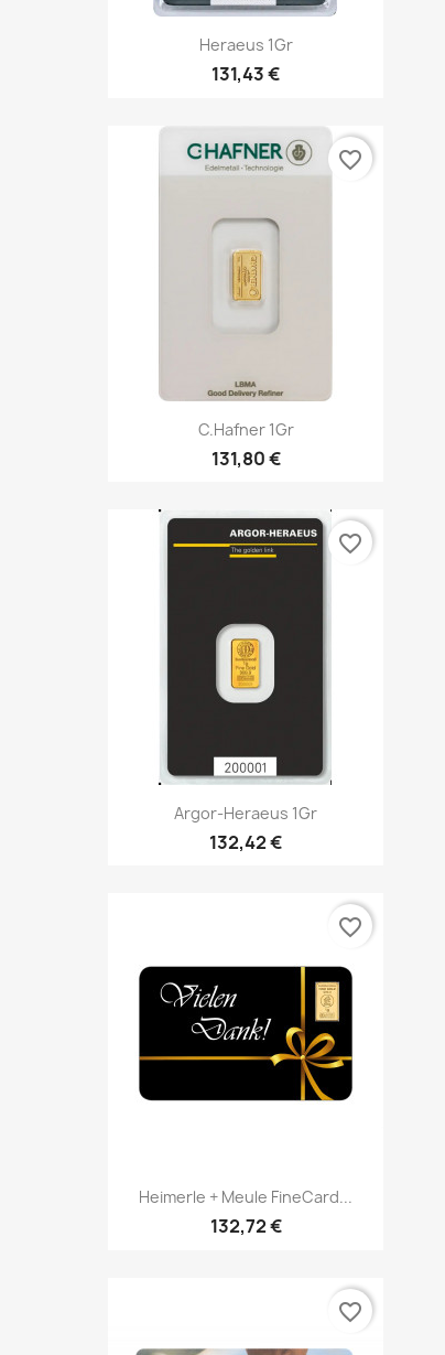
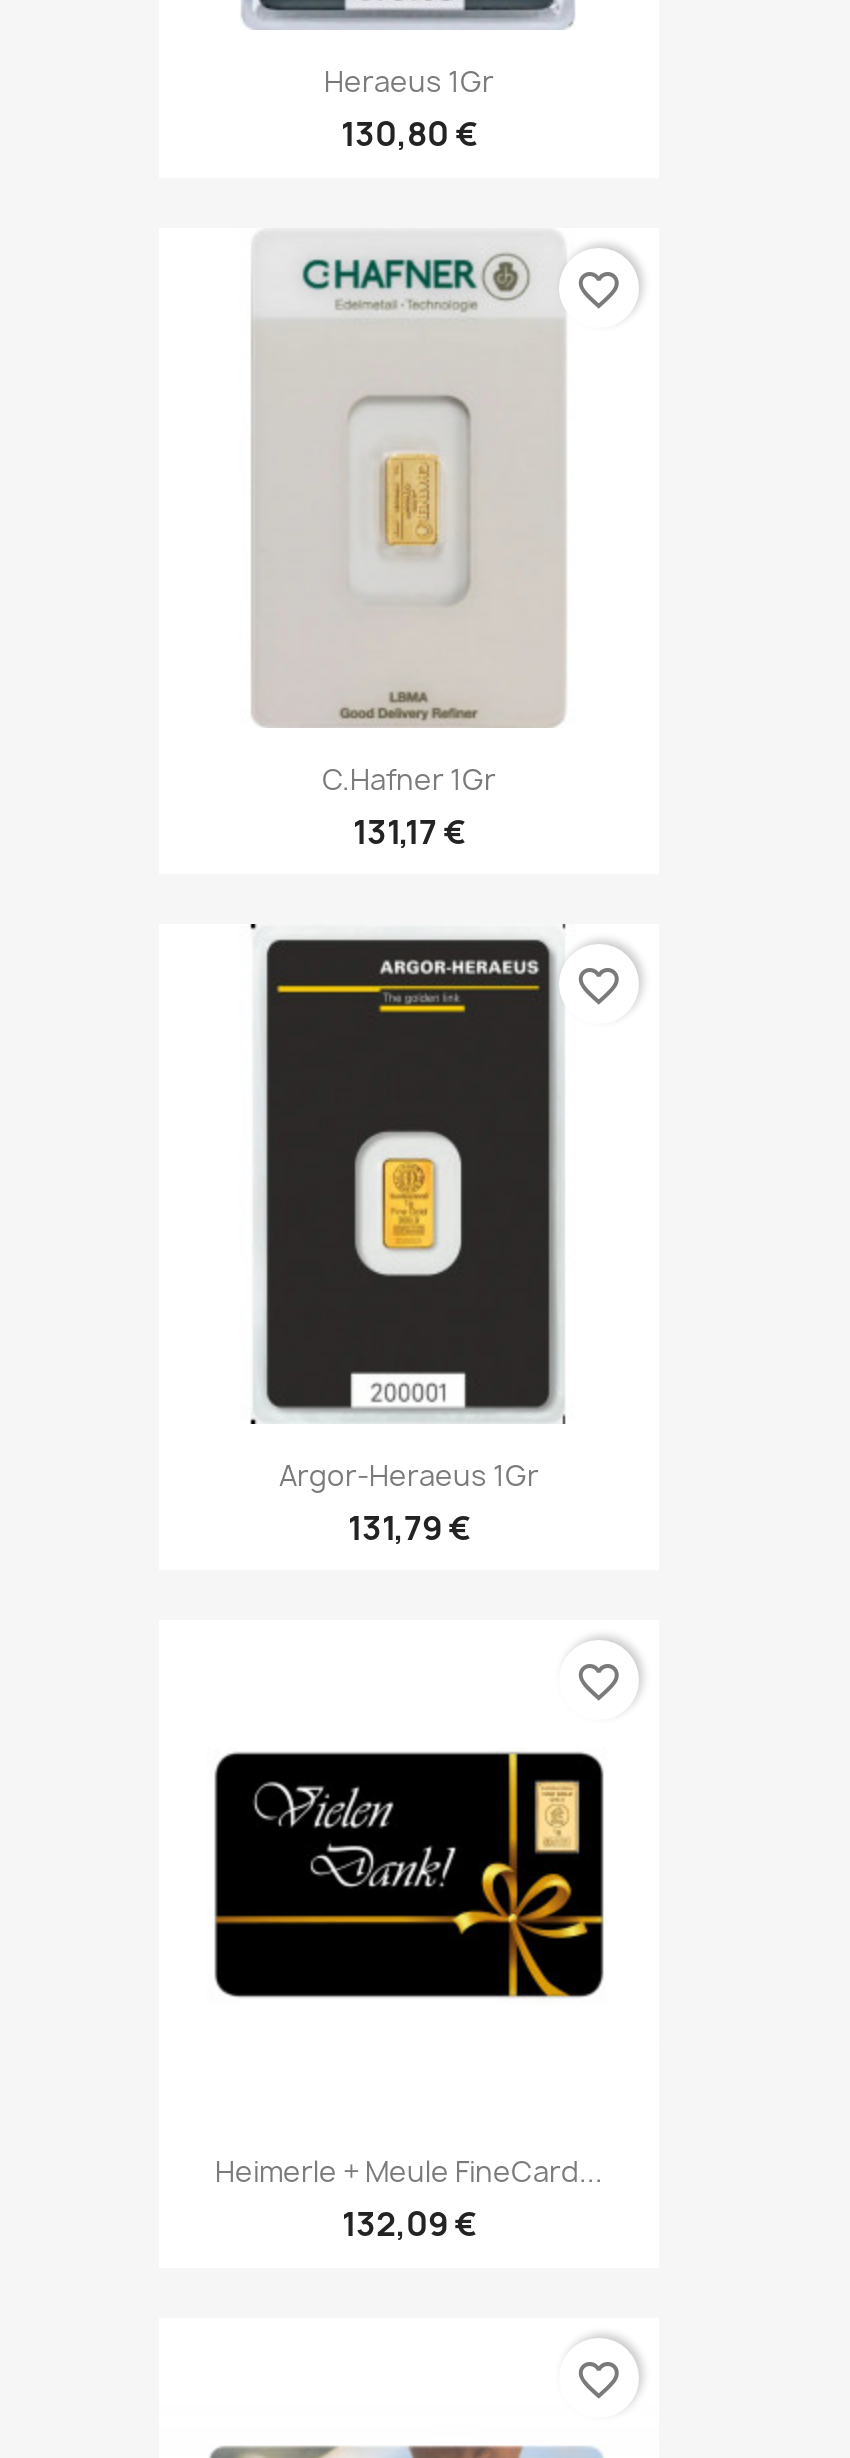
- 131,43 €
+ 130,80 €

- 131,80 €
+ 131,17 €

- 132,42 €
+ 131,79 €

- 132,72 €
+ 132,09 €
